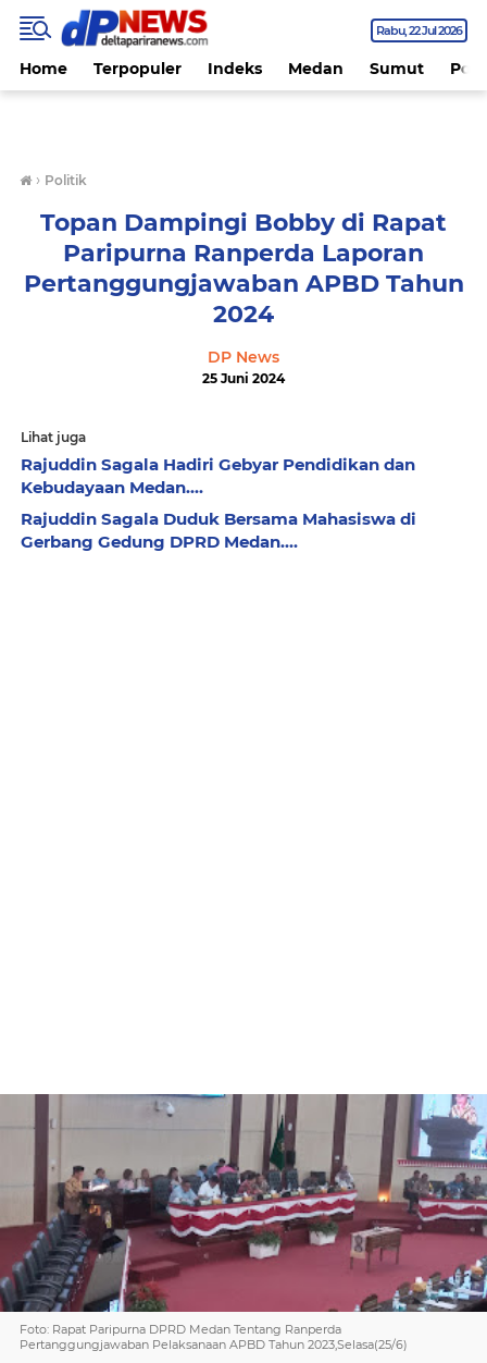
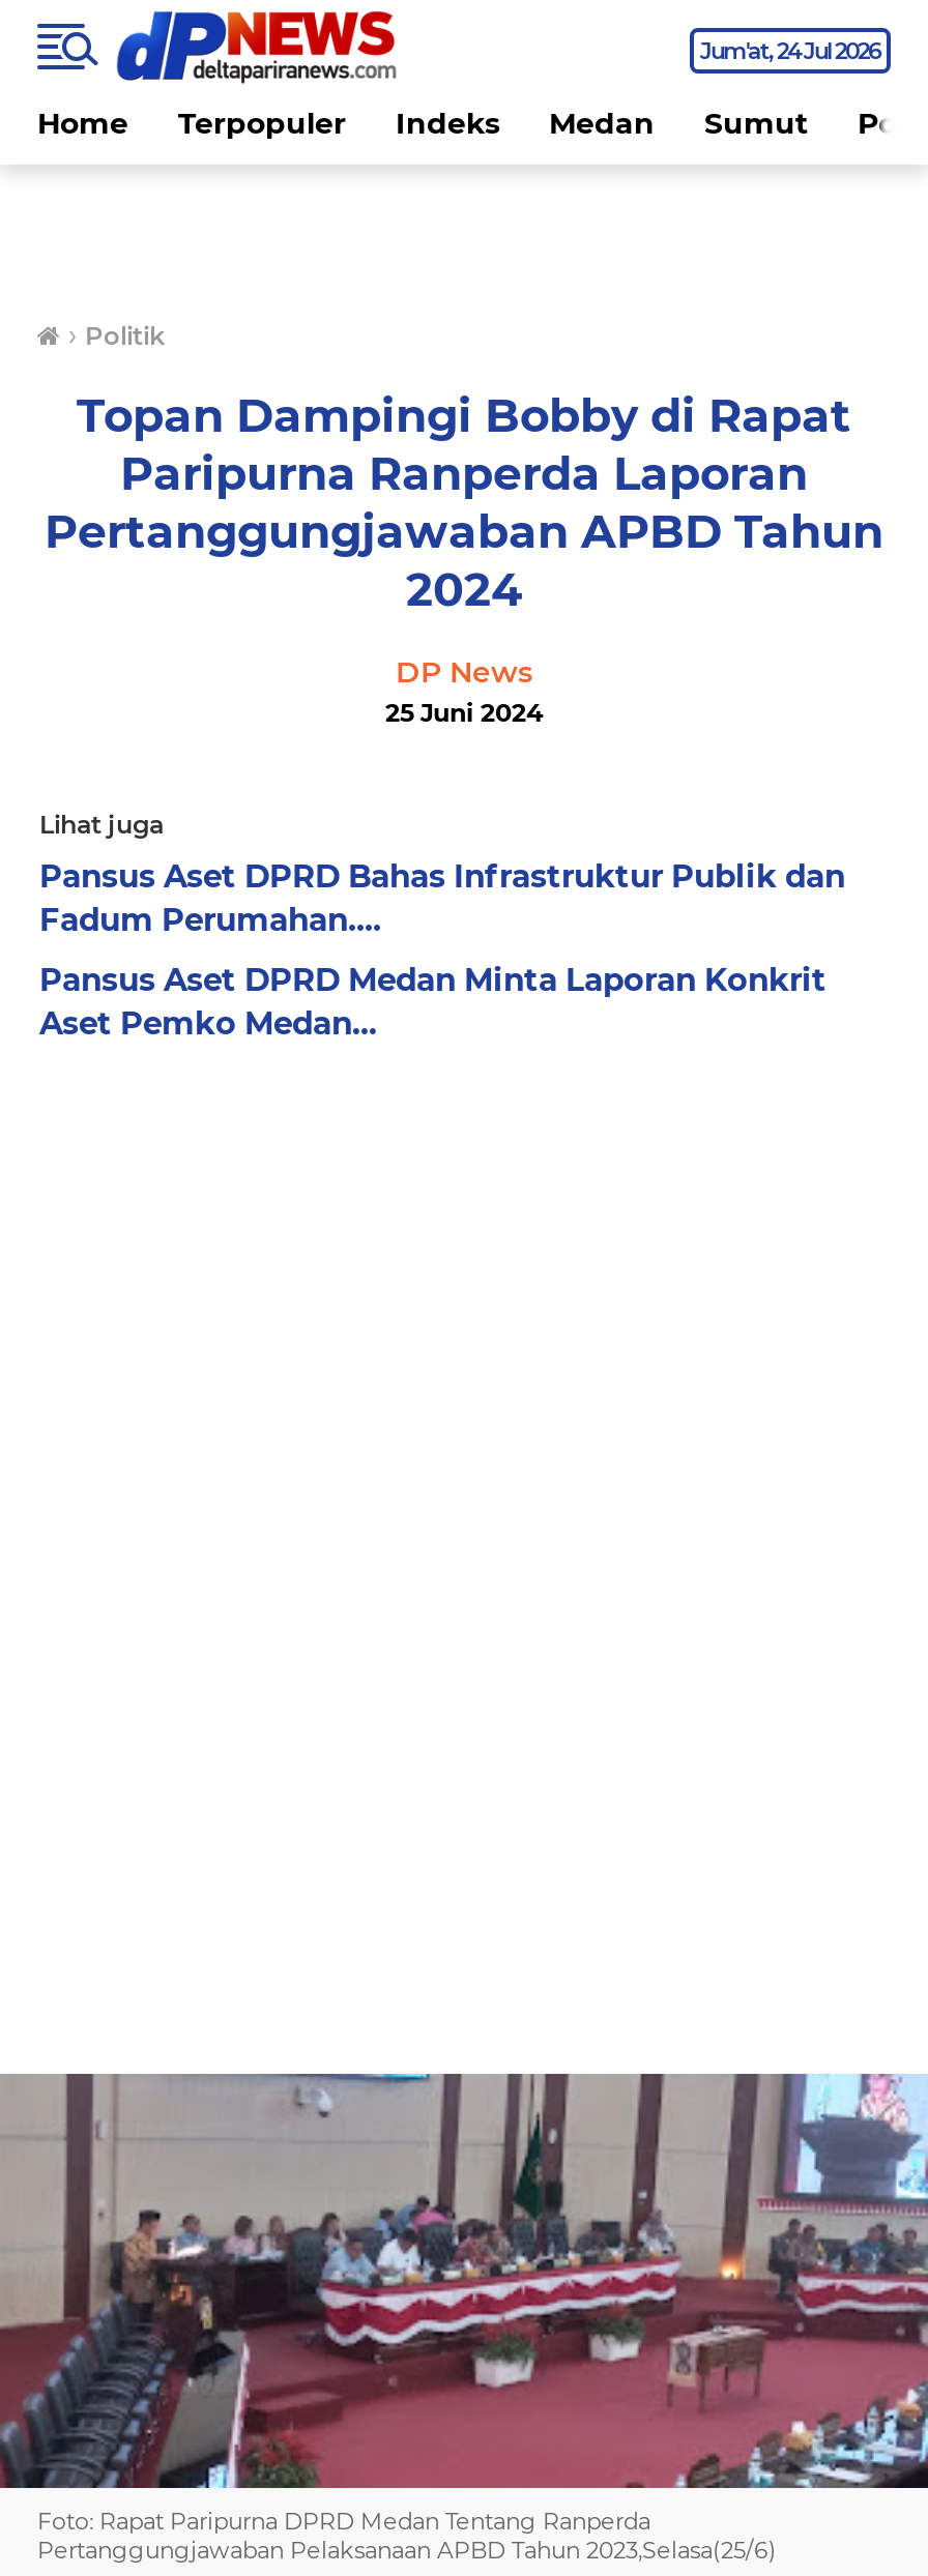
- Rabu 22 Jul 2026
+ Jum'at 24 Jul 2026

- Rajuddin Sagala Hadiri Gebyar Pendidikan dan
- Kebudayaan Medan....
+ Pansus Aset DPRD Bahas Infrastruktur Publik dan
+ Fadum Perumahan....

- Rajuddin Sagala Duduk Bersama Mahasiswa di
- Gerbang Gedung DPRD Medan....
+ Pansus Aset DPRD Medan Minta Laporan Konkrit
+ Aset Pemko Medan...
